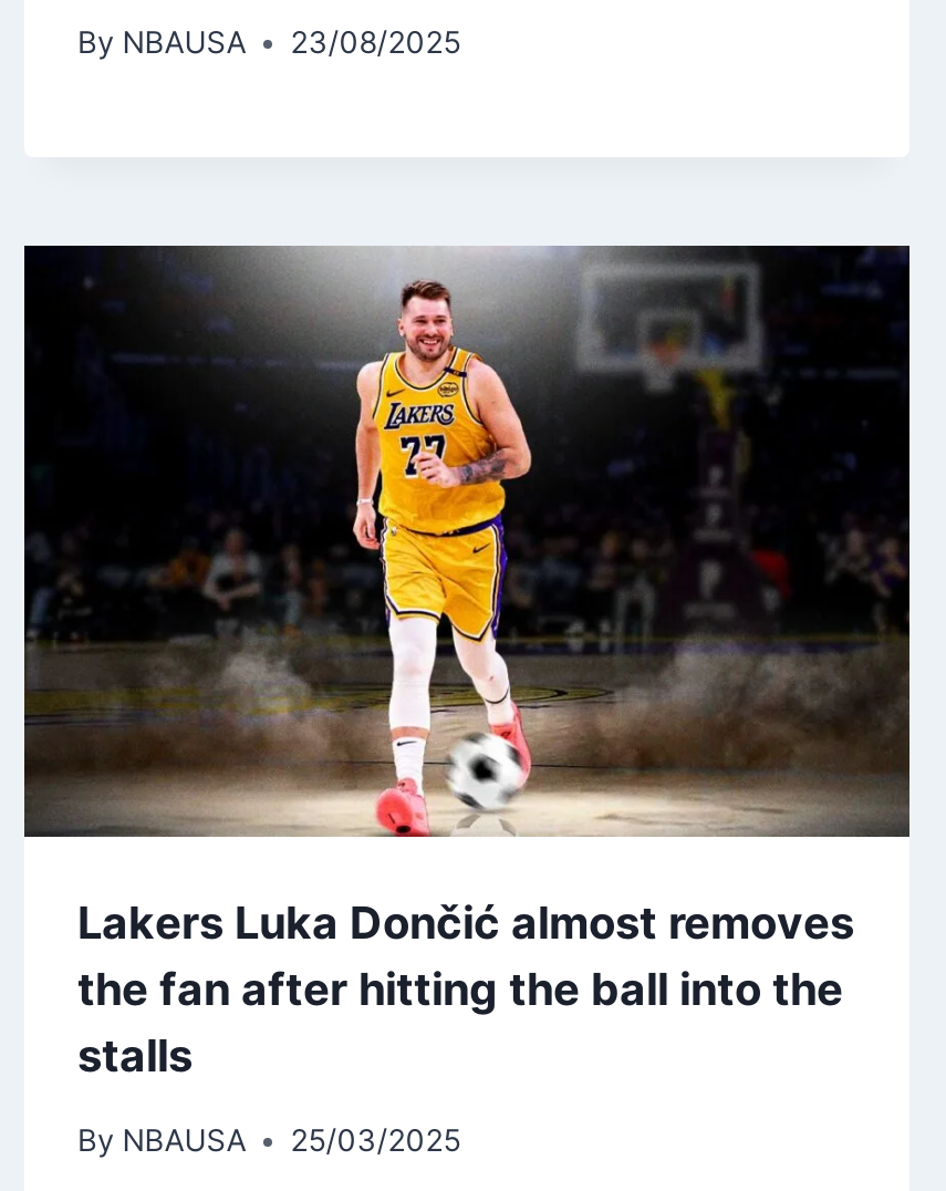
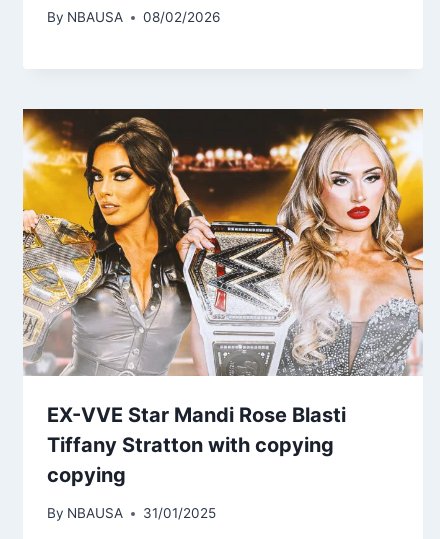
- By NBAUSA 23/08/2025
+ By NBAUSA 08/02/2026

- [image]
- Lakers Luka Dončić almost removes
- the fan after hitting the ball into the
- stalls
+ [image]
+ EX-VVE Star Mandi Rose Blasti
+ Tiffany Stratton with copying
+ copying

- By NBAUSA 25/03/2025
+ By NBAUSA 31/01/2025
